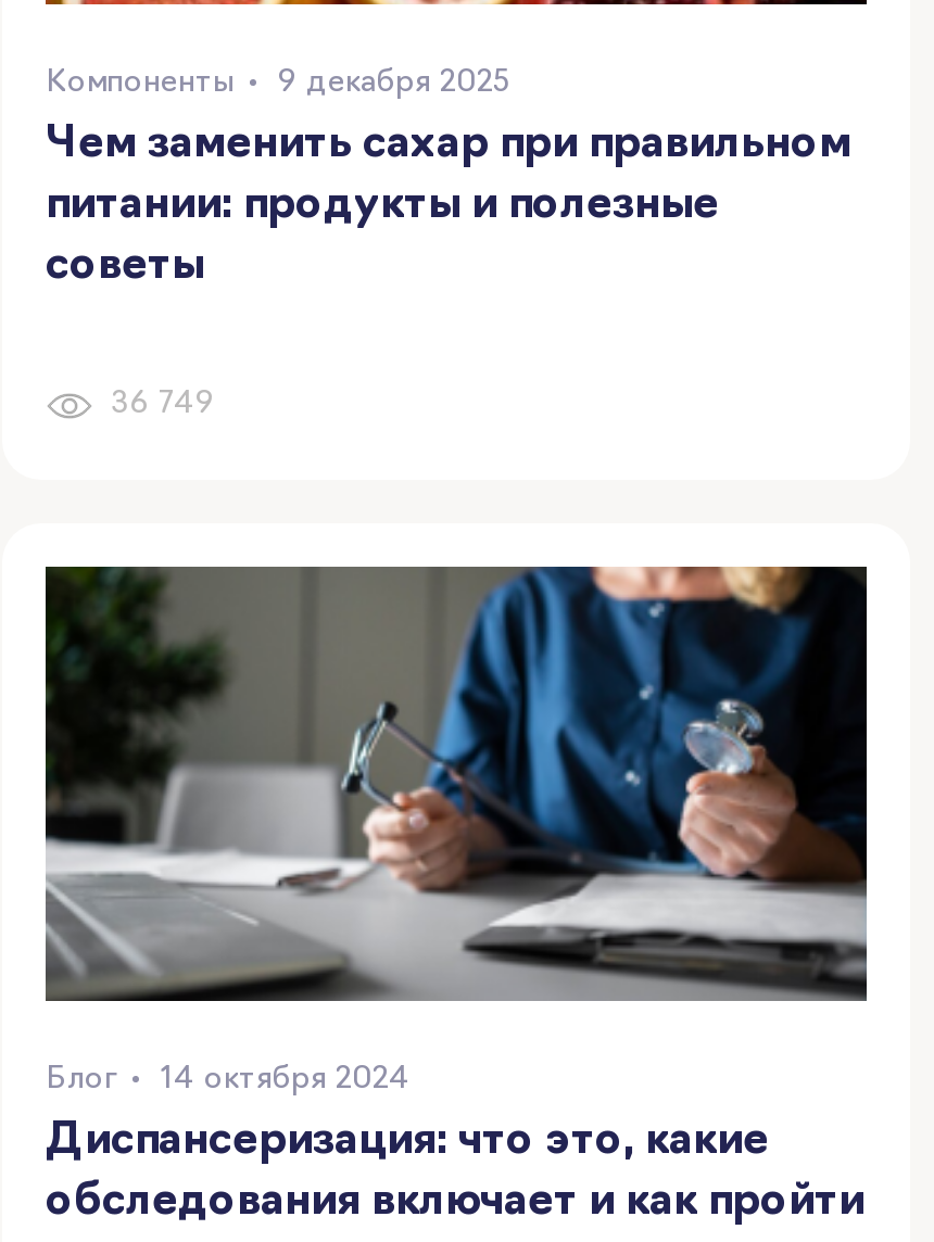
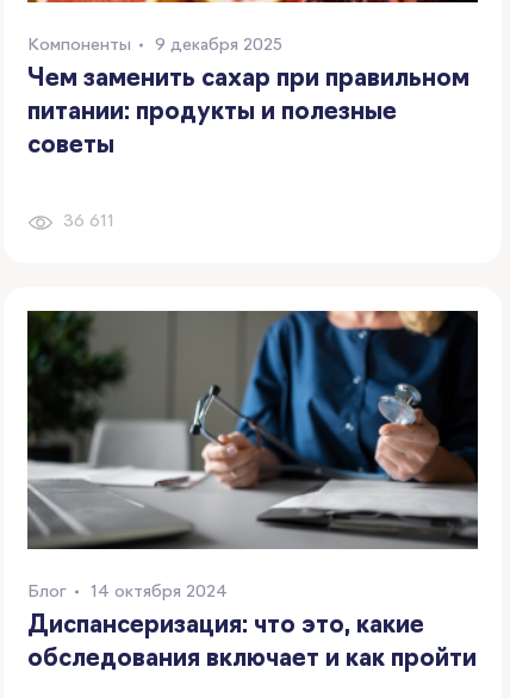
- 36 749
+ 36 611
